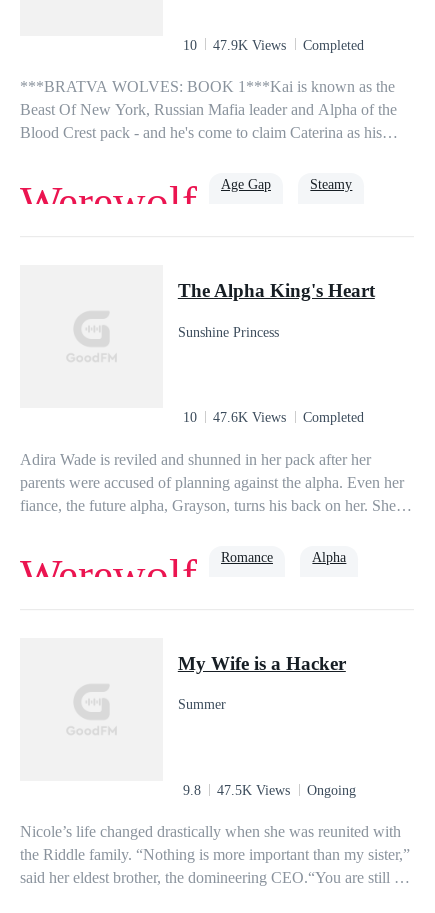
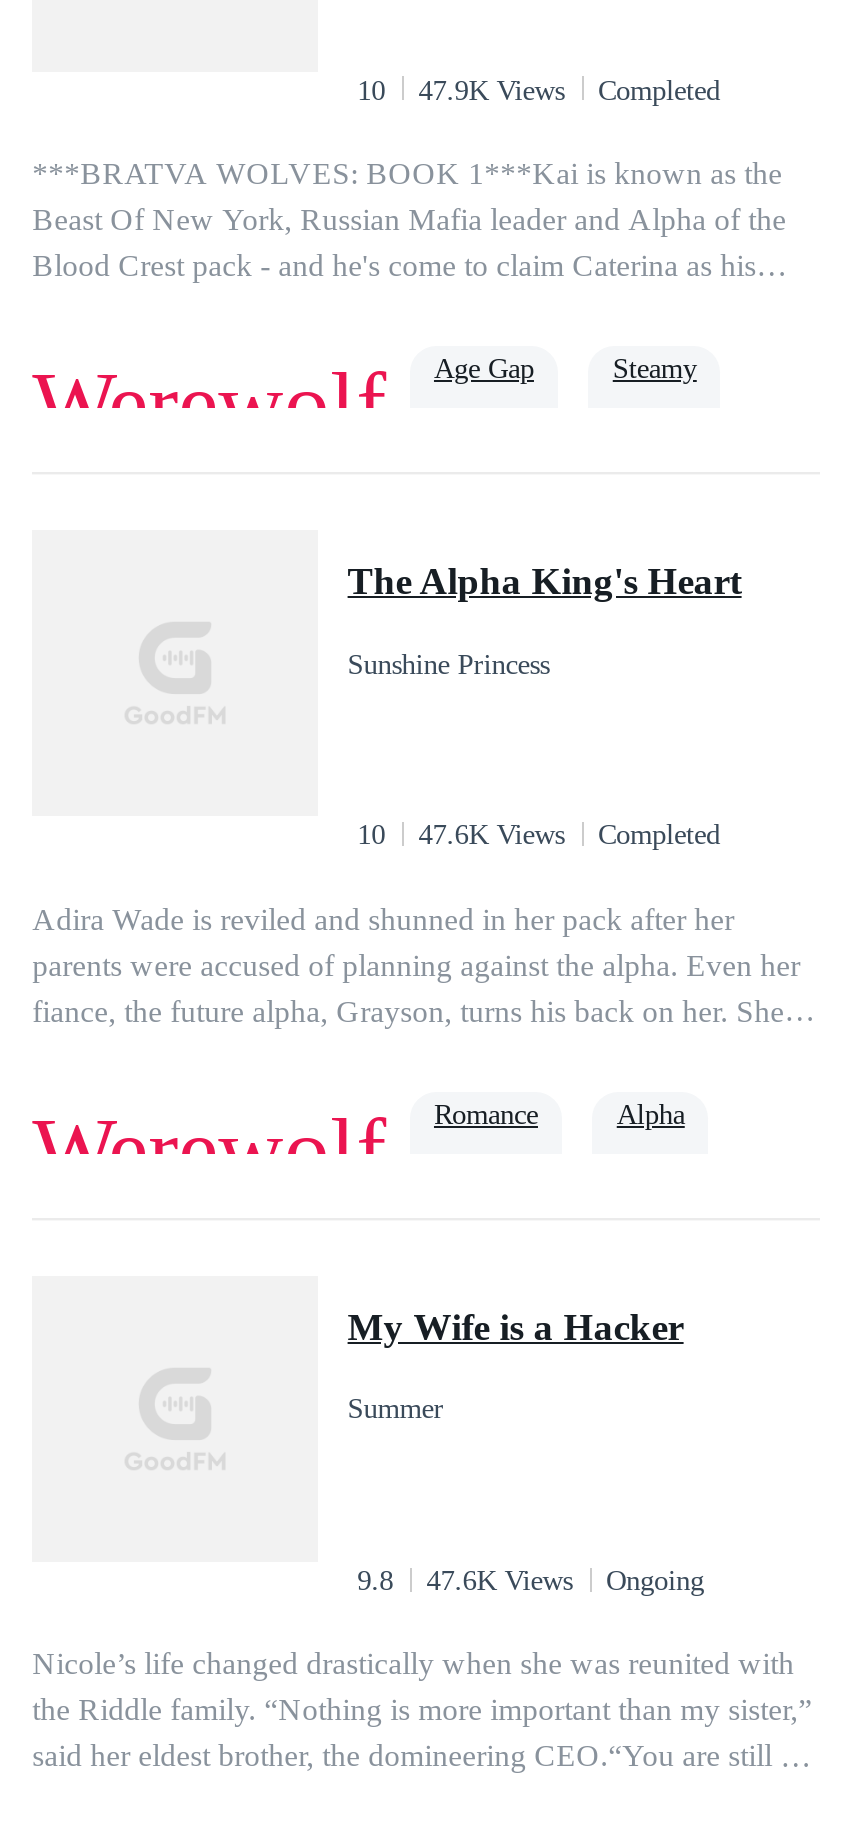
- 9.8 47.5K Views Ongoing
+ 9.8 47.6K Views Ongoing
